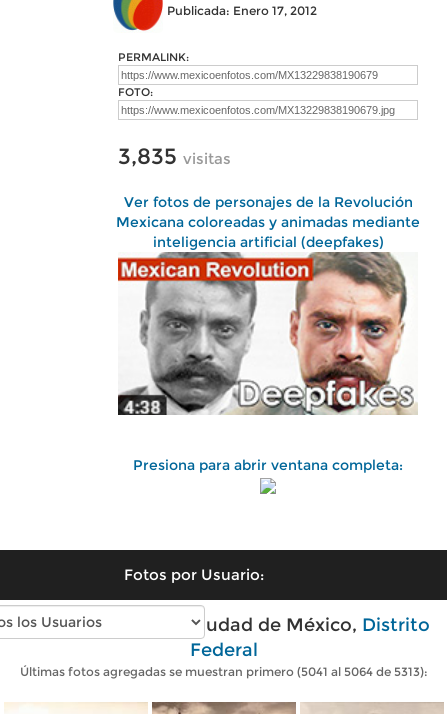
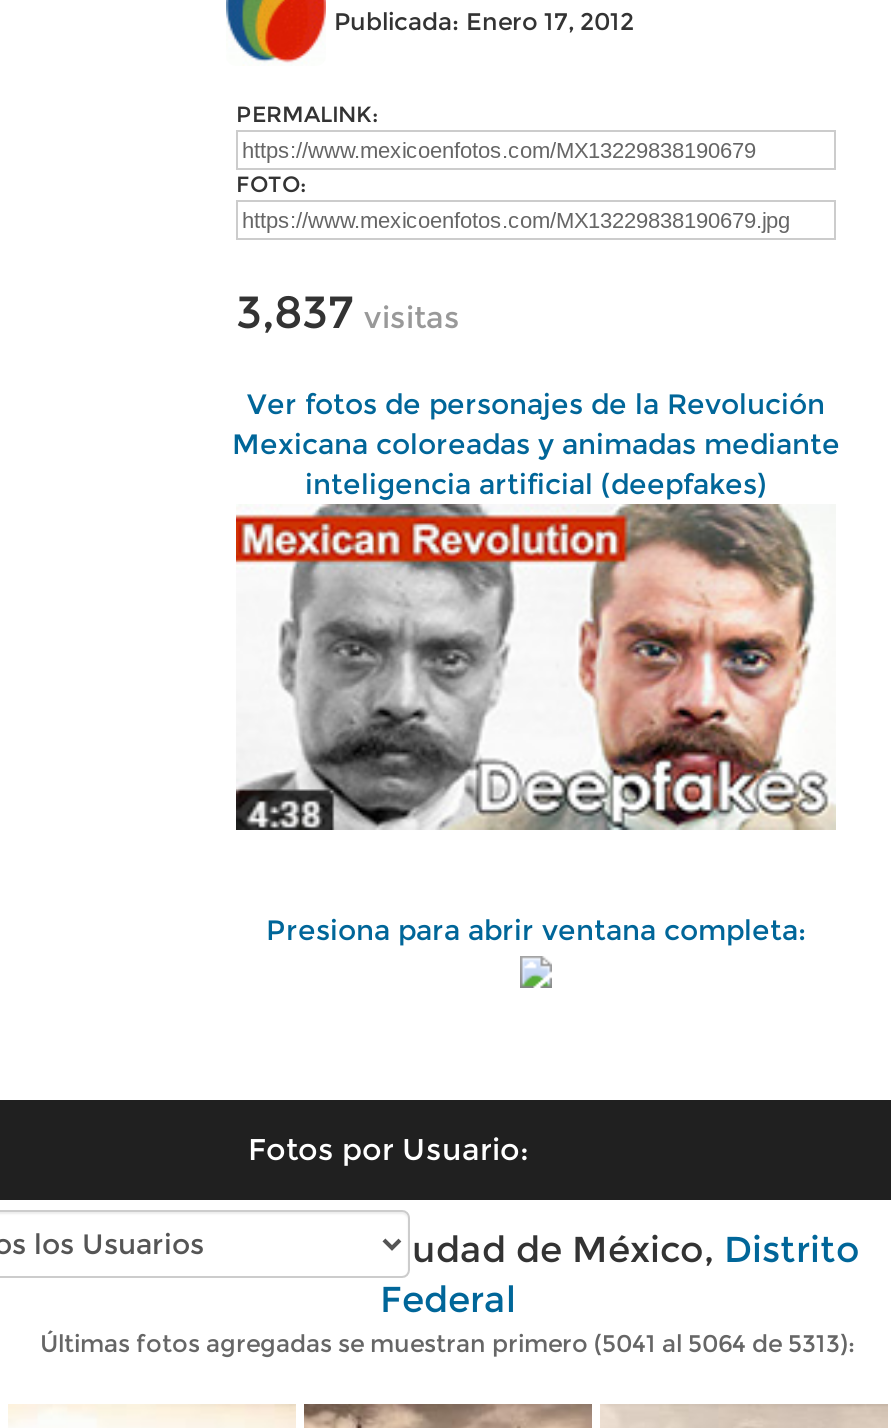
- 3,835 visitas
+ 3,837 visitas
